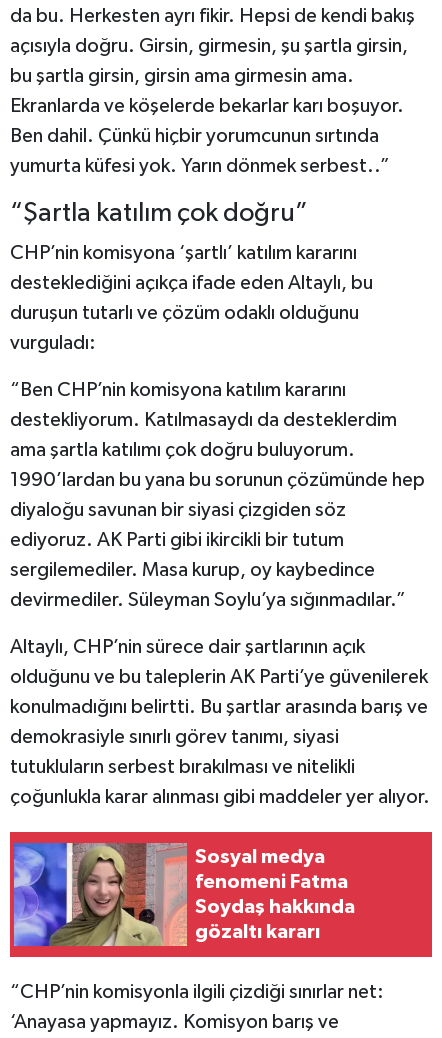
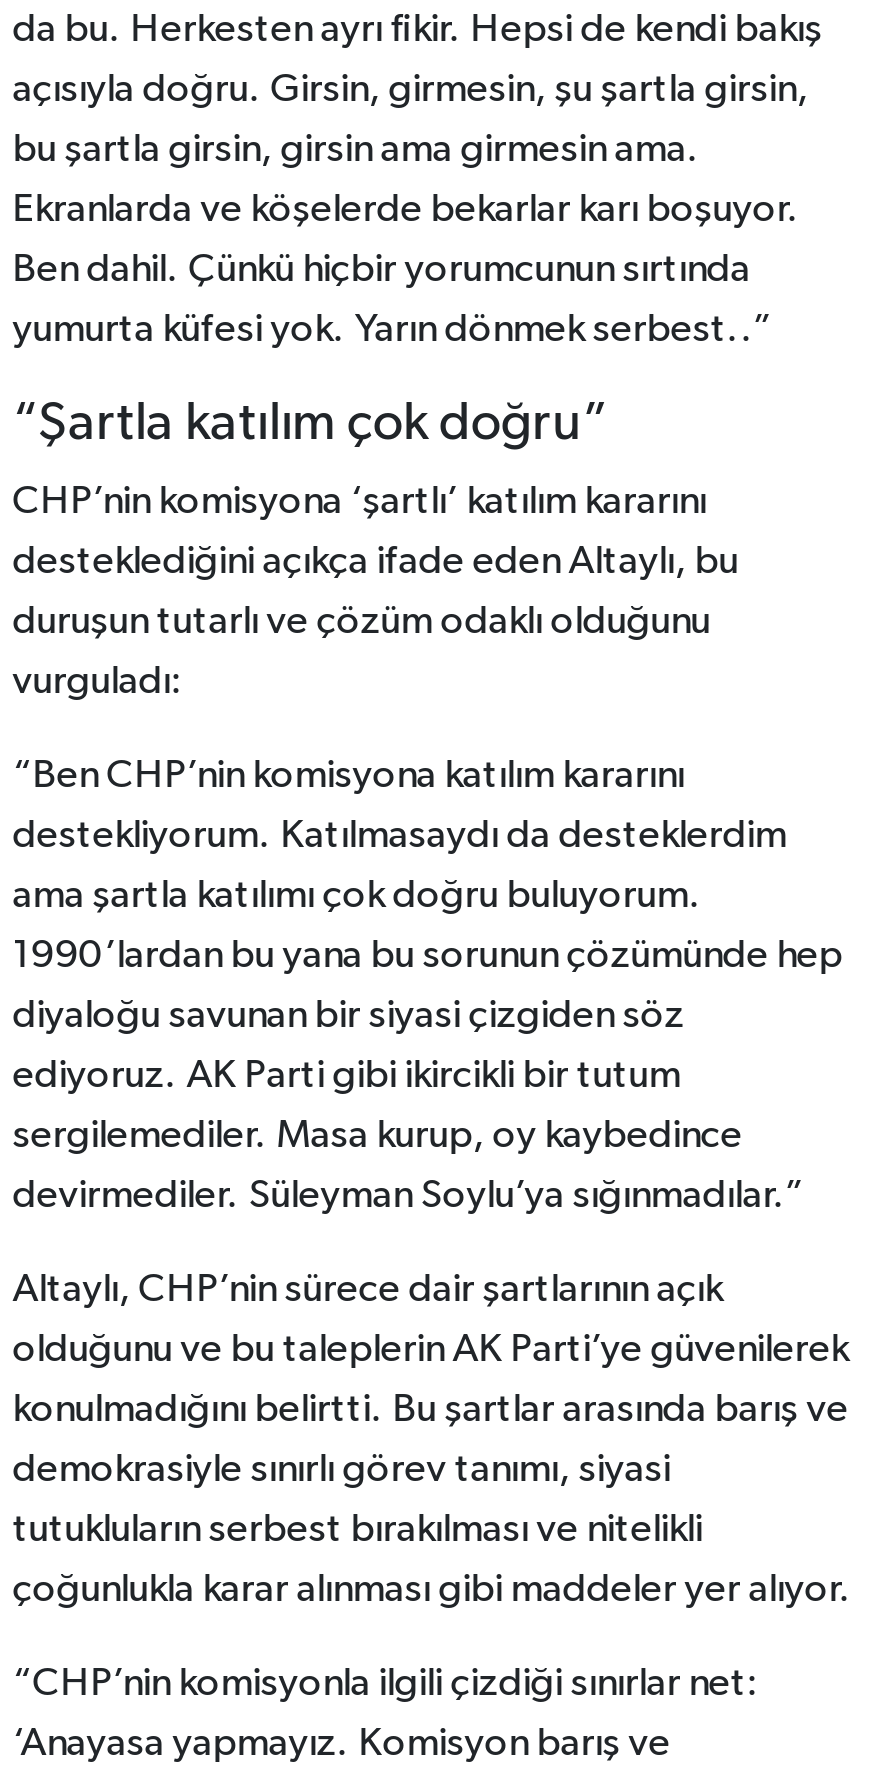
- [image]
- Sosyal medya
- fenomeni Fatma
- Soydaş hakkında
- gözaltı kararı
